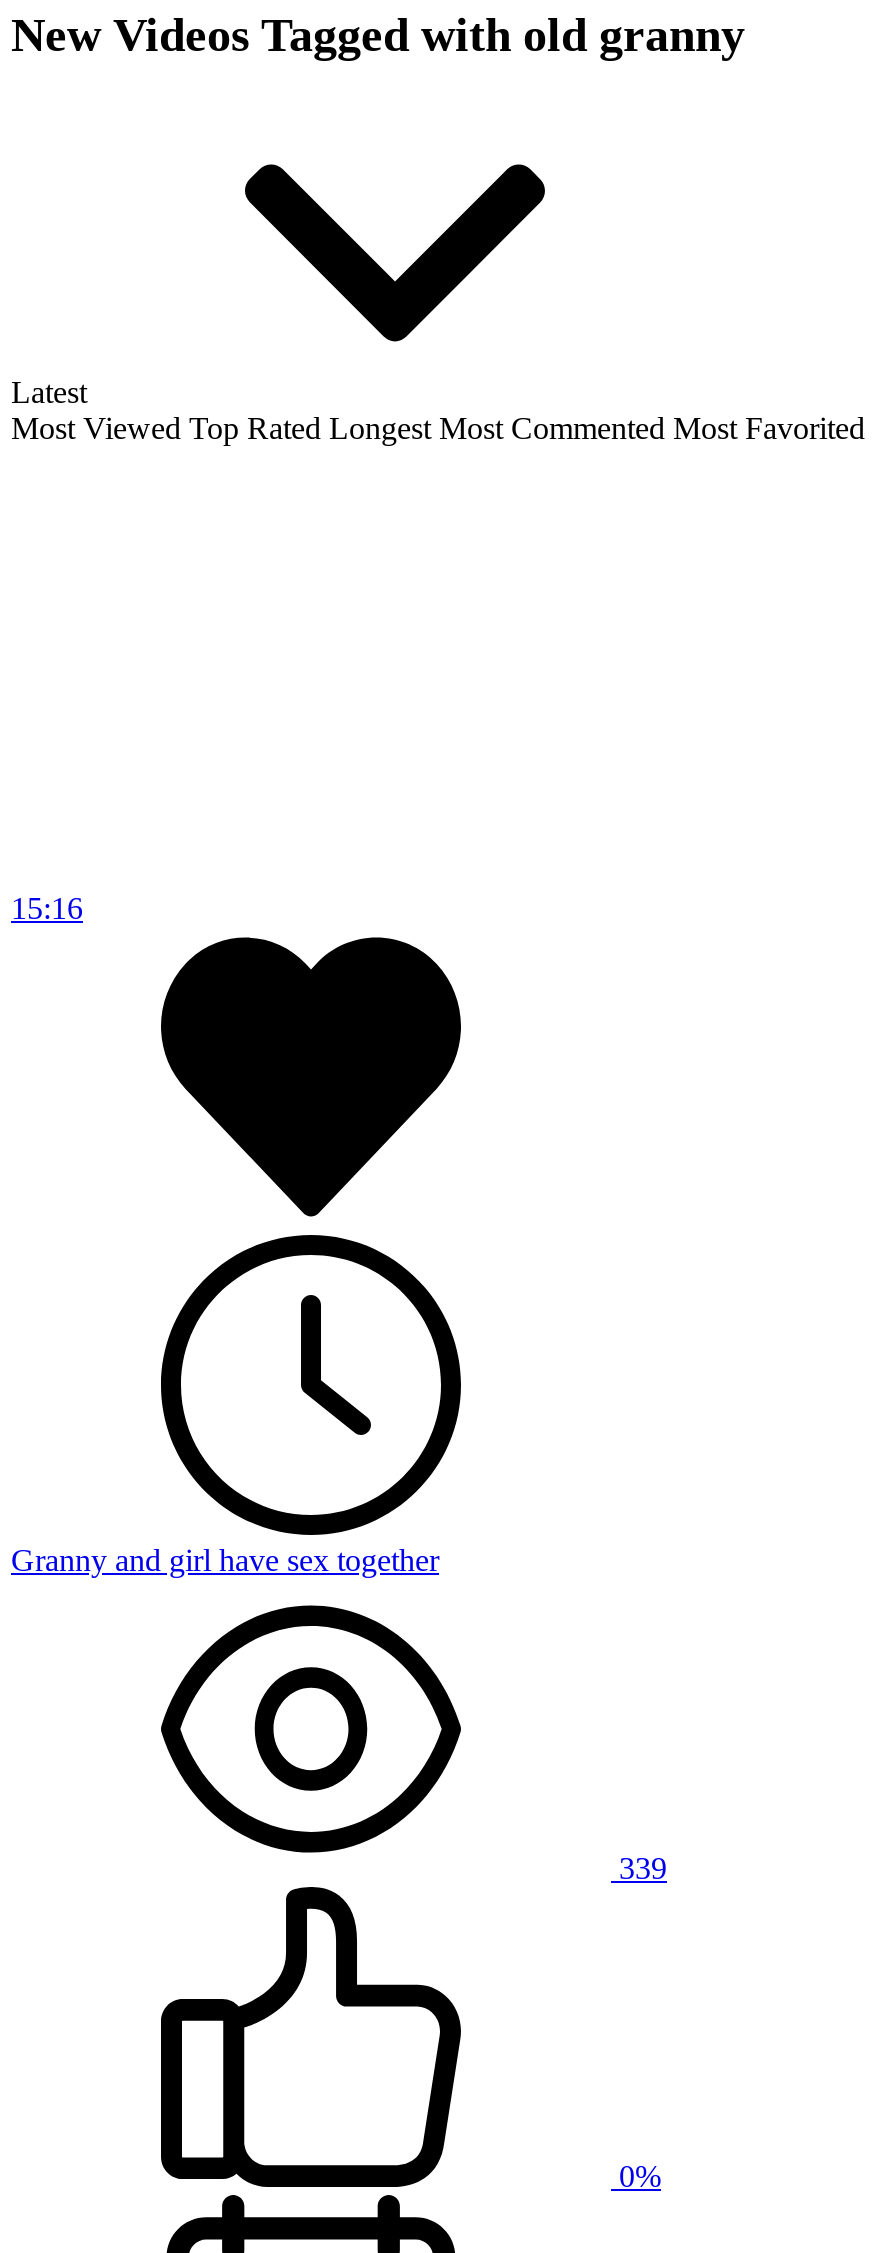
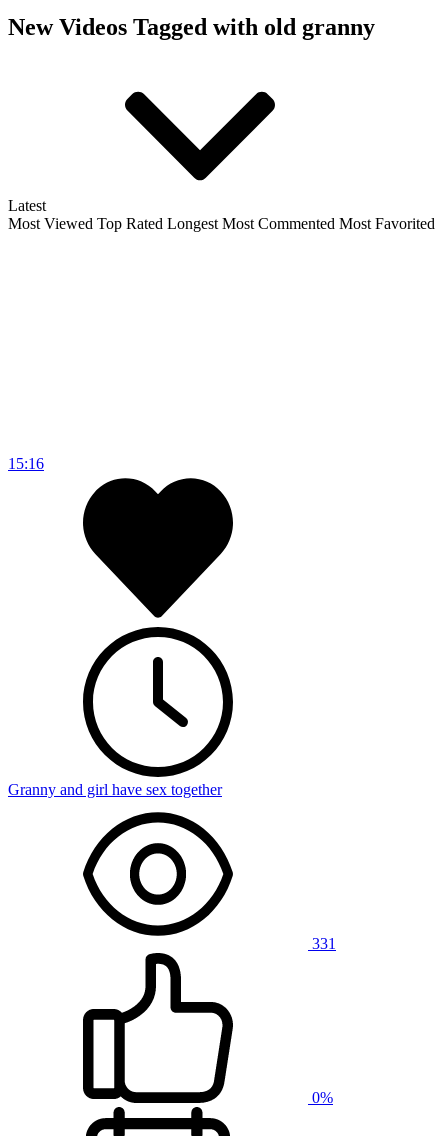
- 339
+ 331
